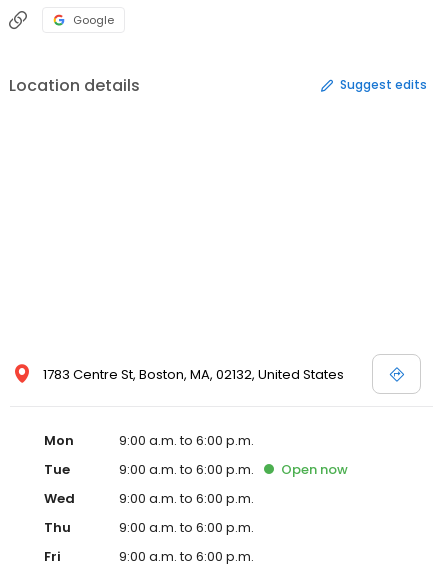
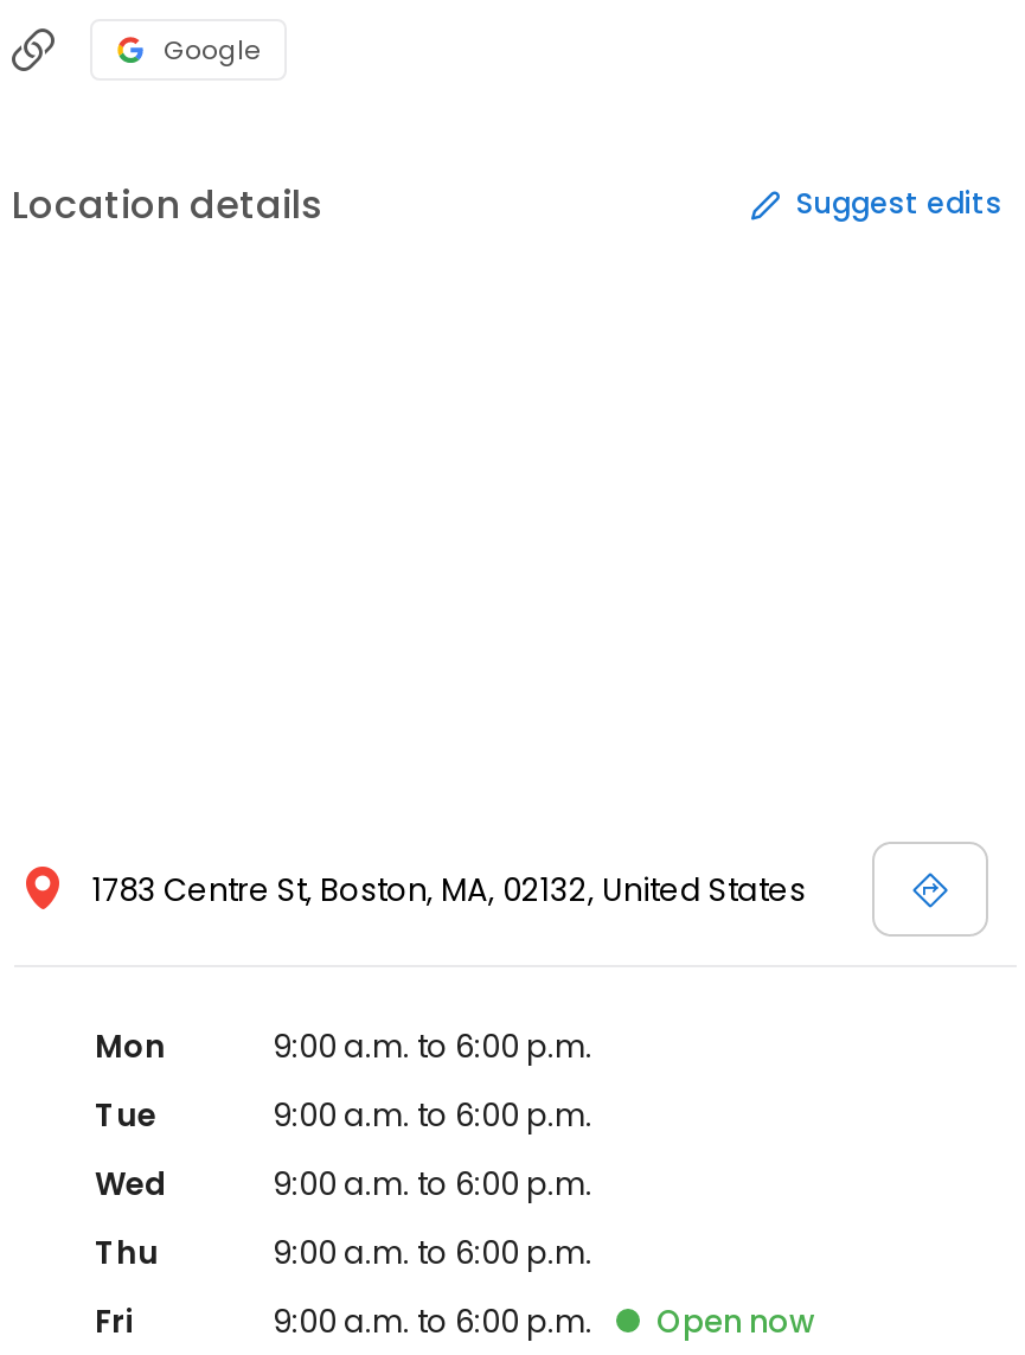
moved down: Open now
